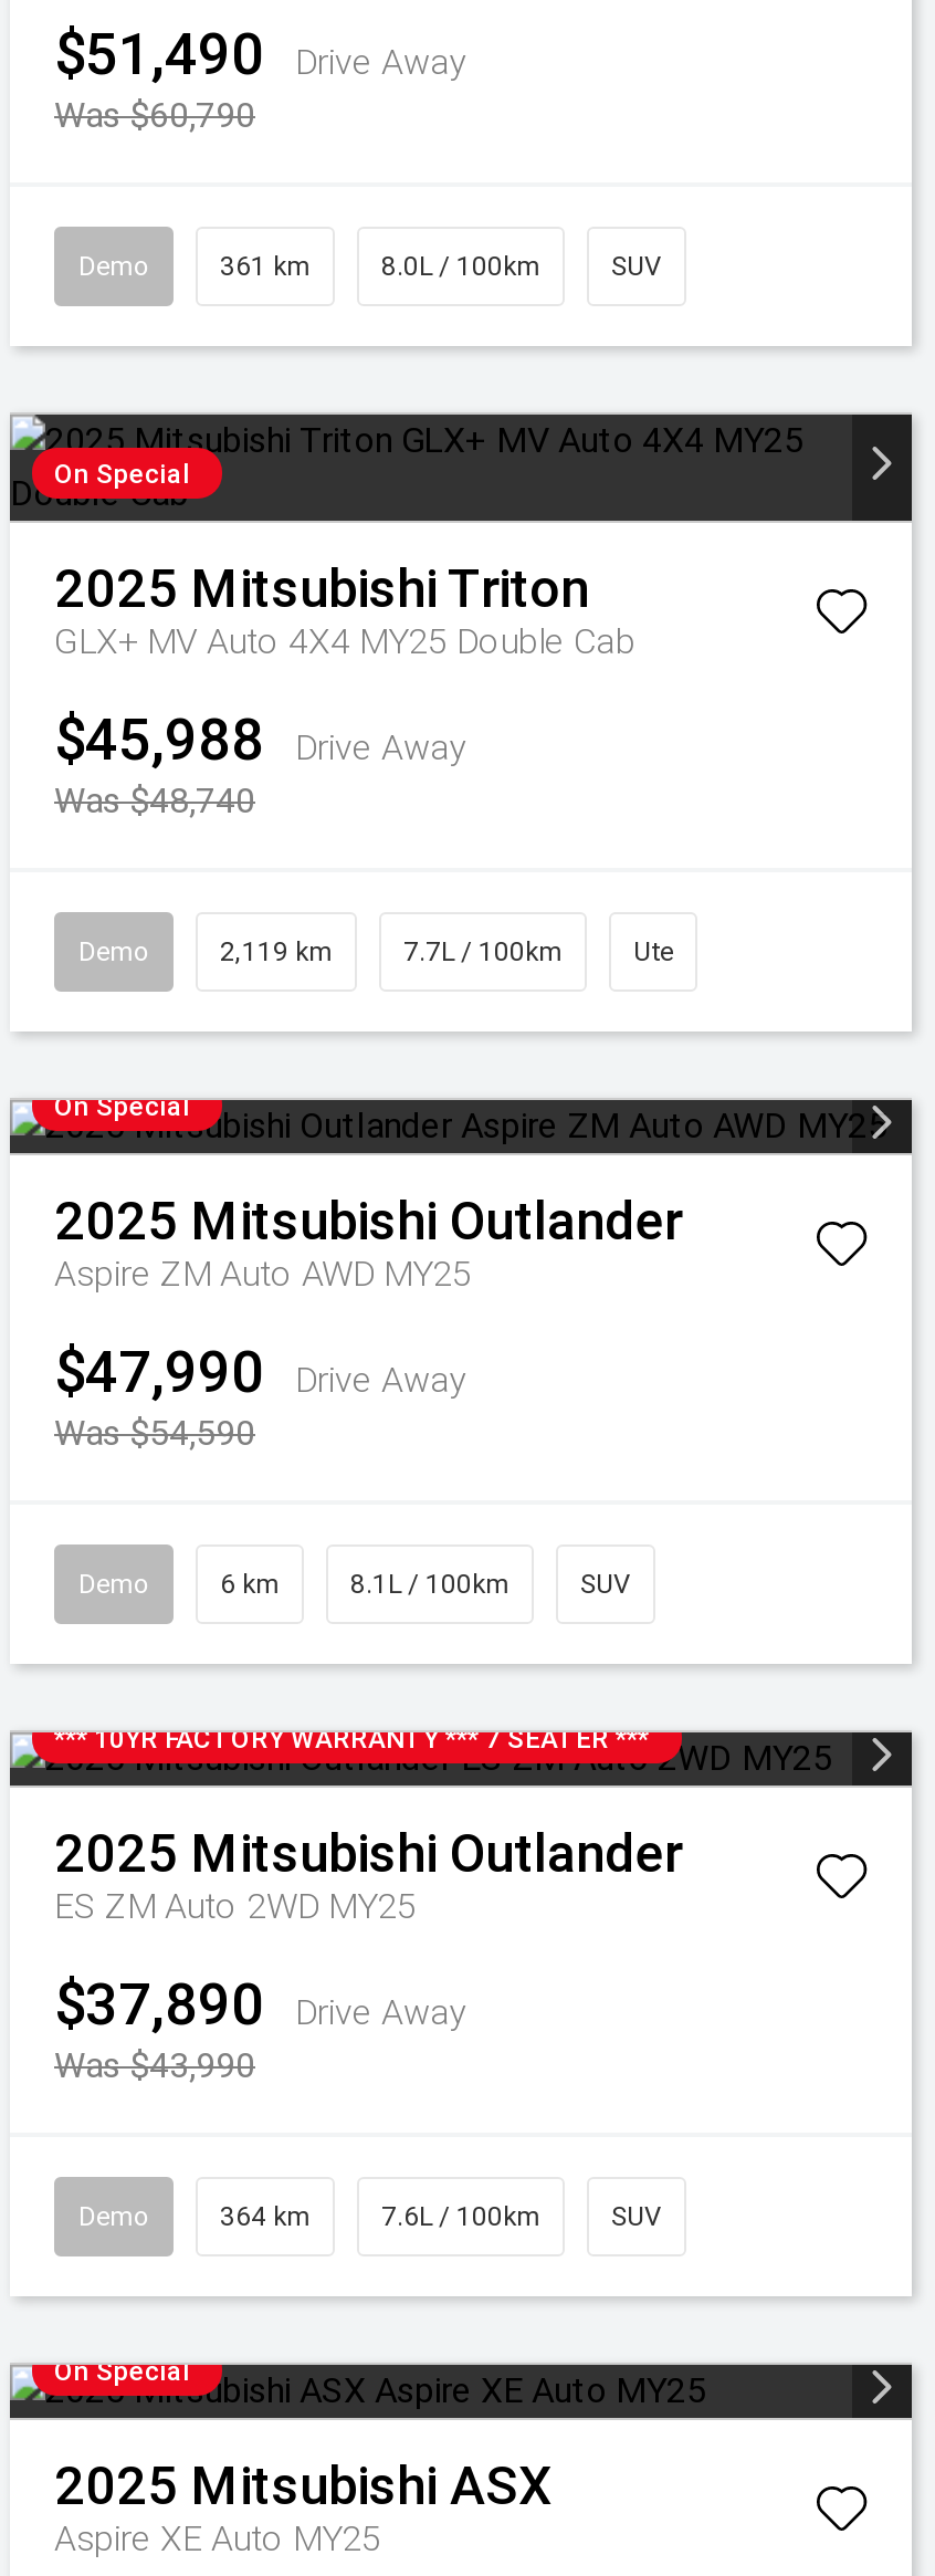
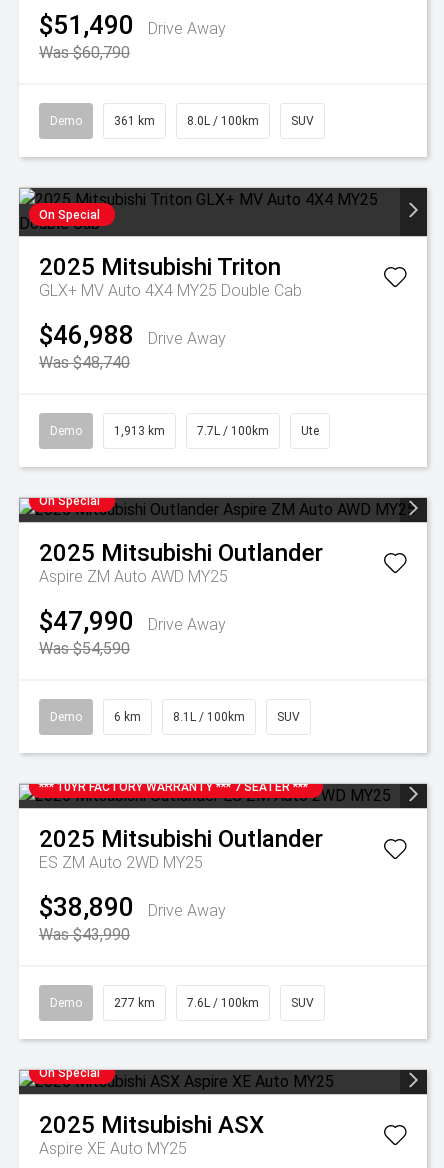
- $45,988 Drive Away
+ $46,988 Drive Away

- 2,119 km
+ 1,913 km

- $37,890 Drive Away
+ $38,890 Drive Away

- 364 km
+ 277 km
